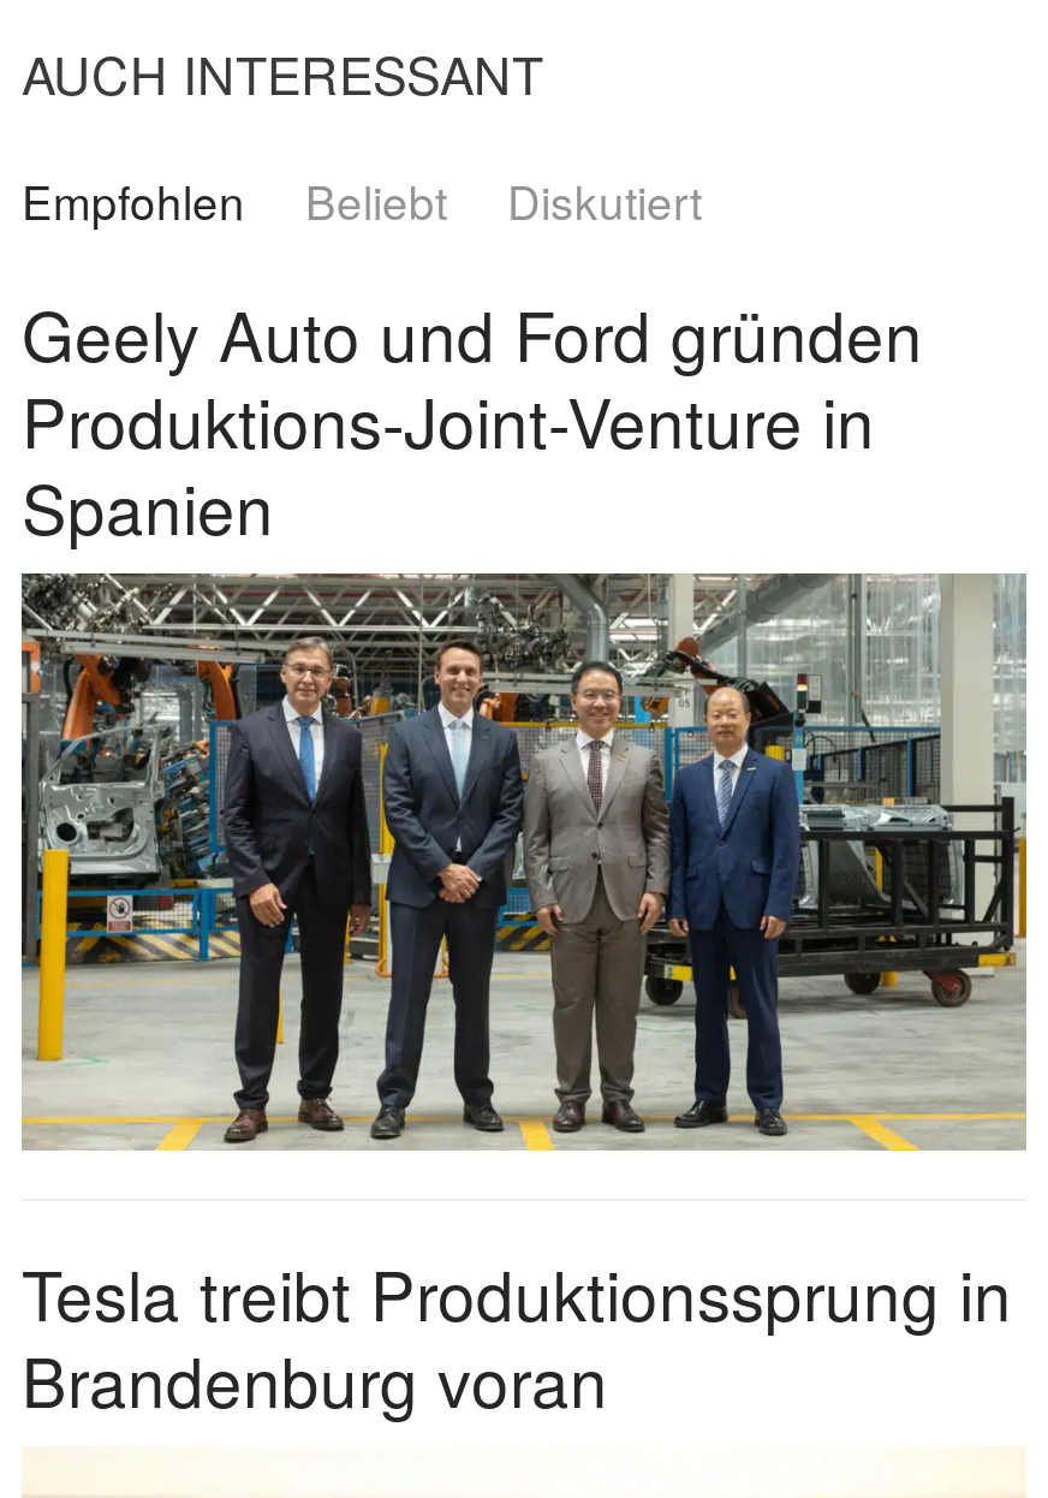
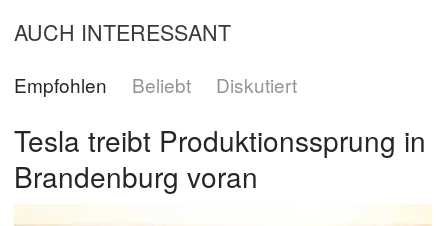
- Geely Auto und Ford gründen
- Produktions-Joint-Venture in
- Spanien

- [image]
